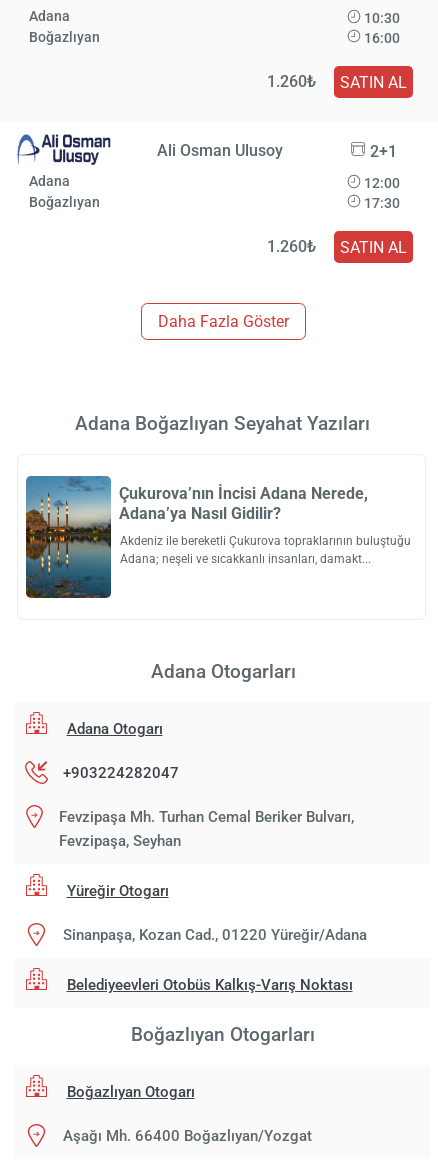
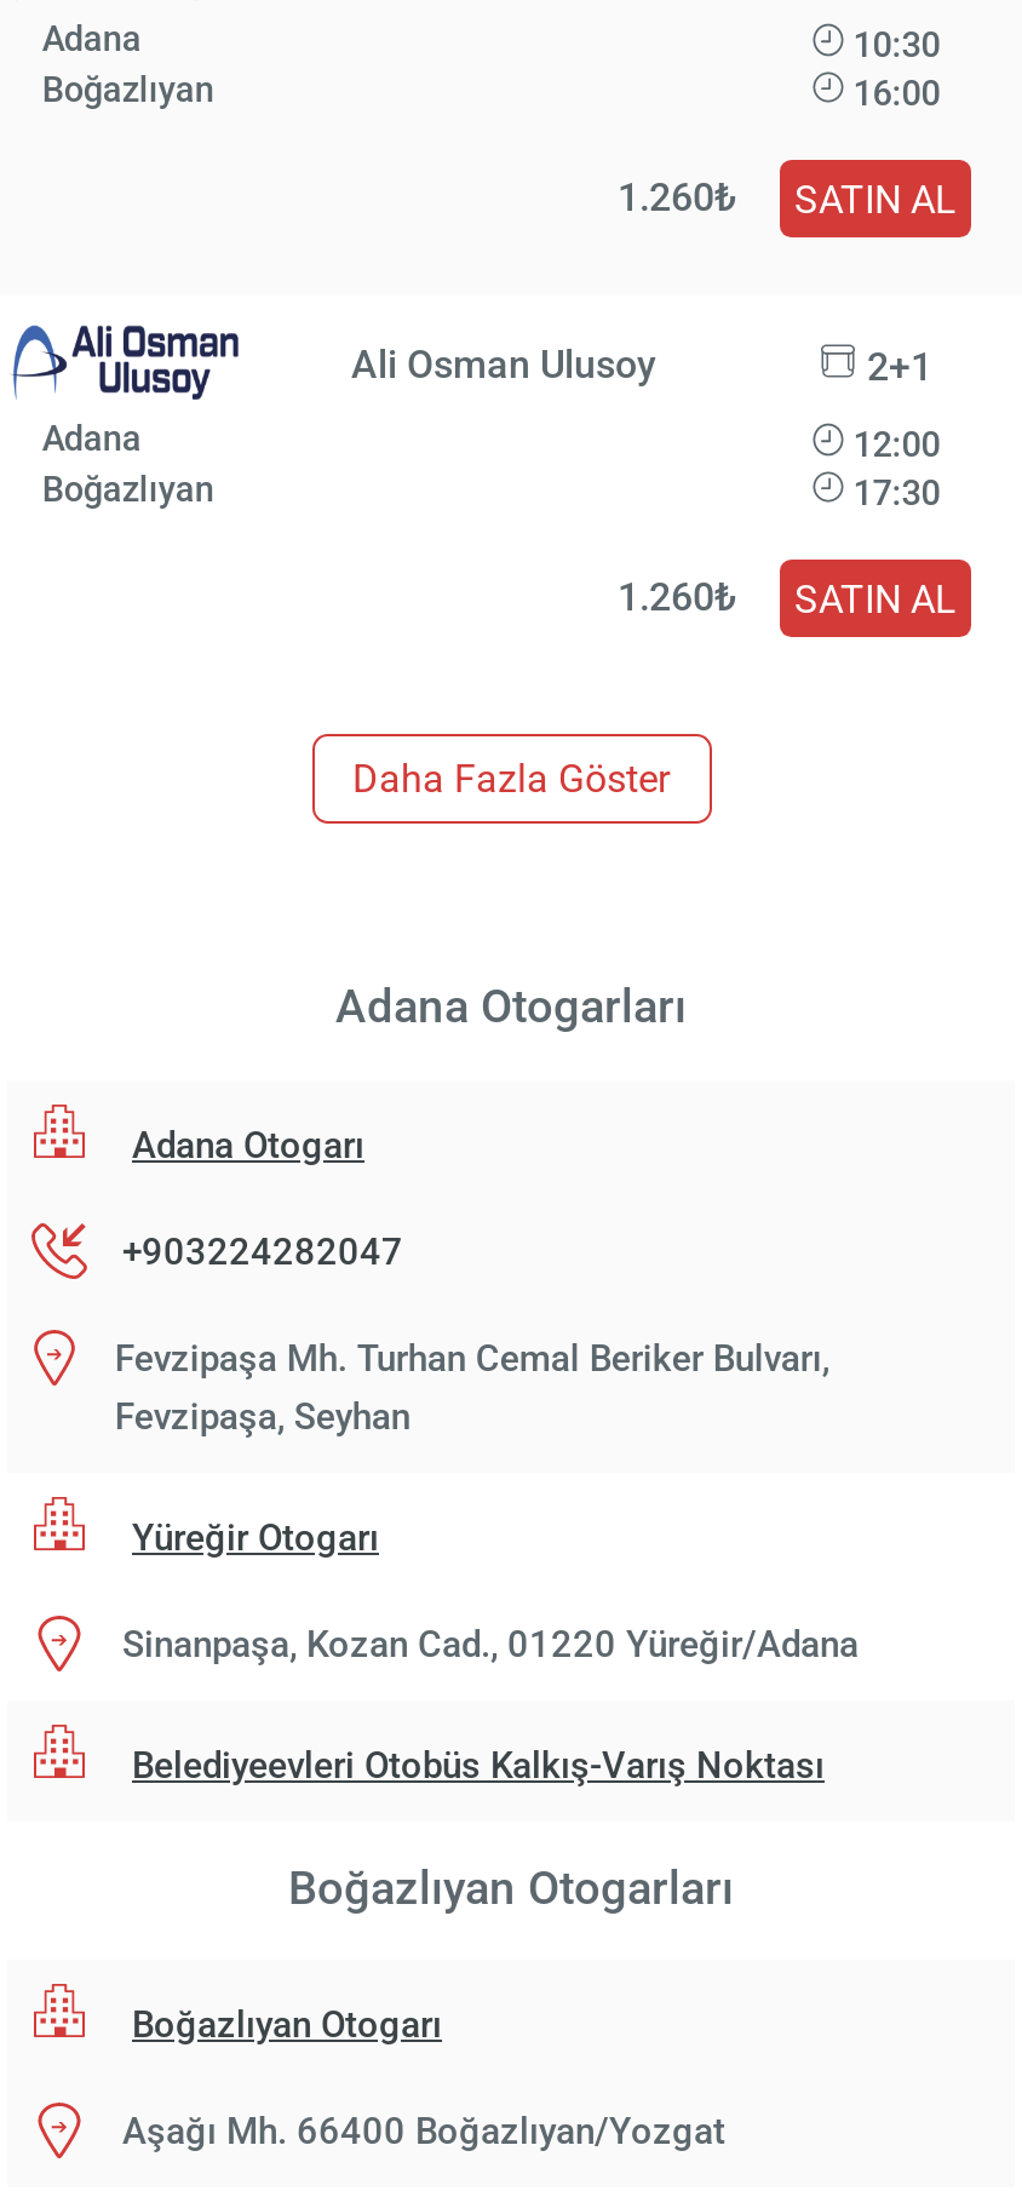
- [image]
- Adana Boğazlıyan Seyahat Yazıları
- Çukurova’nın İncisi Adana Nerede,
- Adana’ya Nasıl Gidilir?
- Akdeniz ile bereketli Çukurova topraklarının buluştuğu
- Adana; neşeli ve sıcakkanlı insanları, damakt
